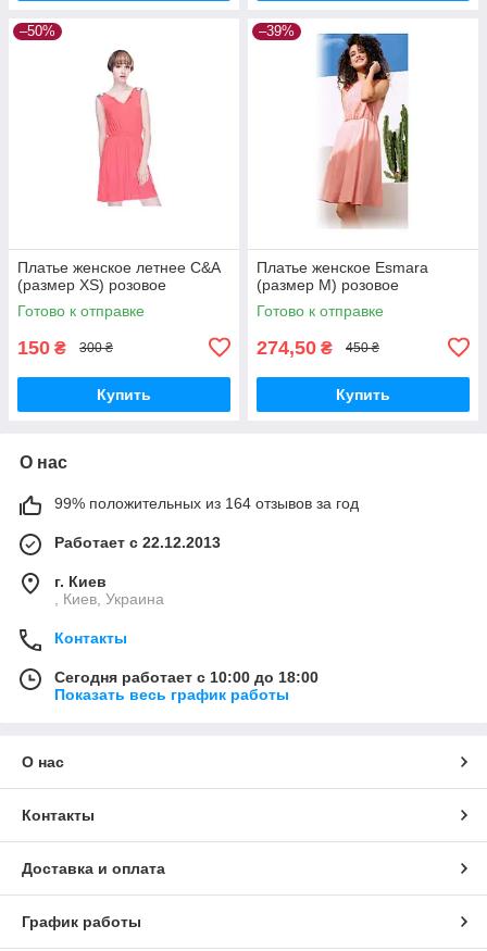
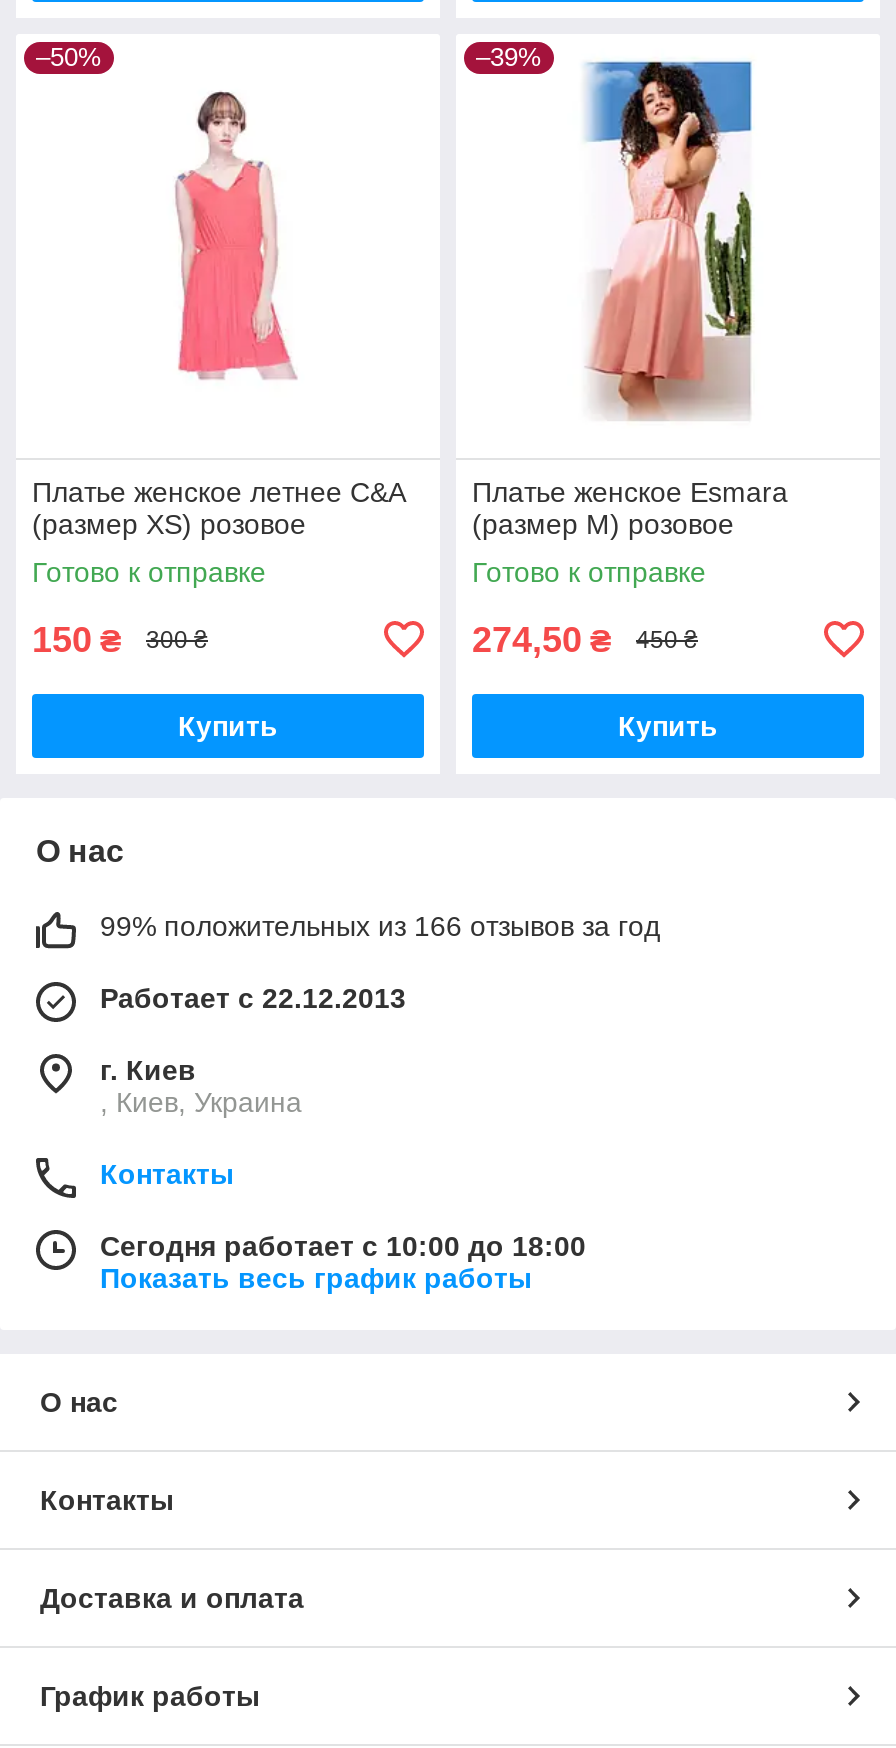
- 99% положительных из 164 отзывов за год
+ 99% положительных из 166 отзывов за год
